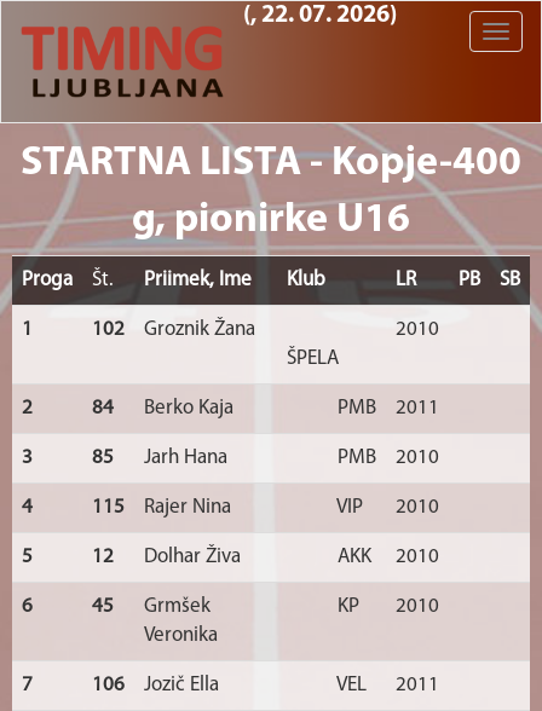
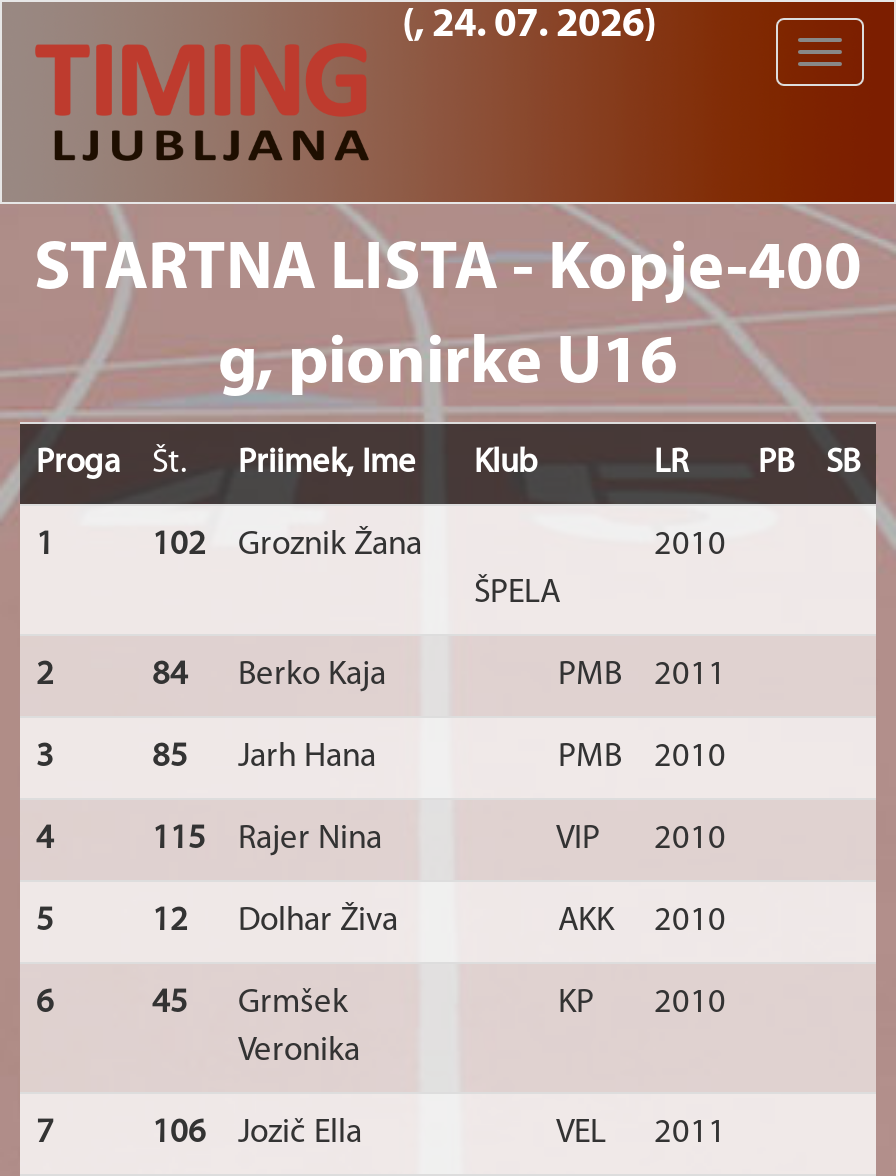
- (, 22. 07. 2026)
+ (, 24. 07. 2026)
